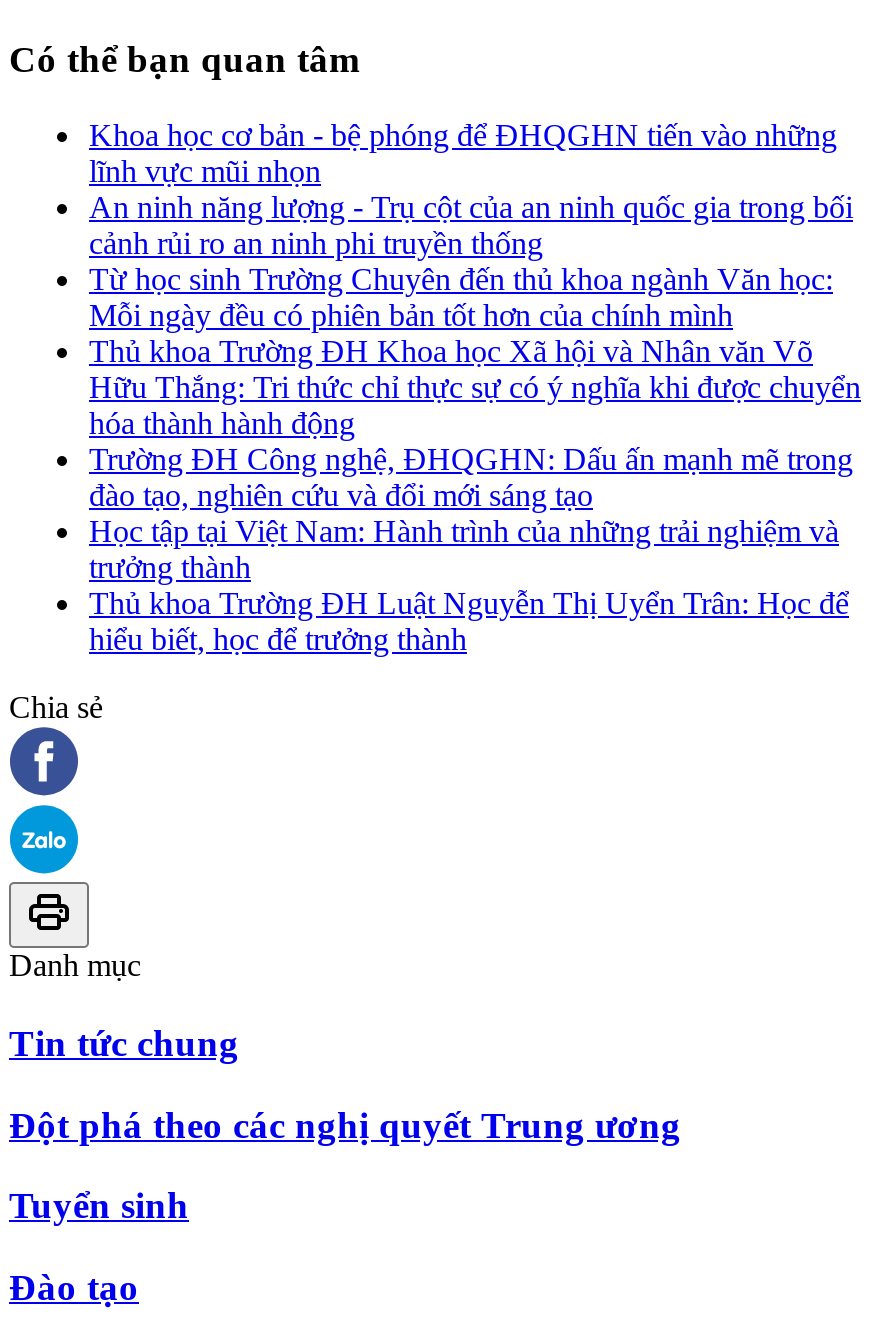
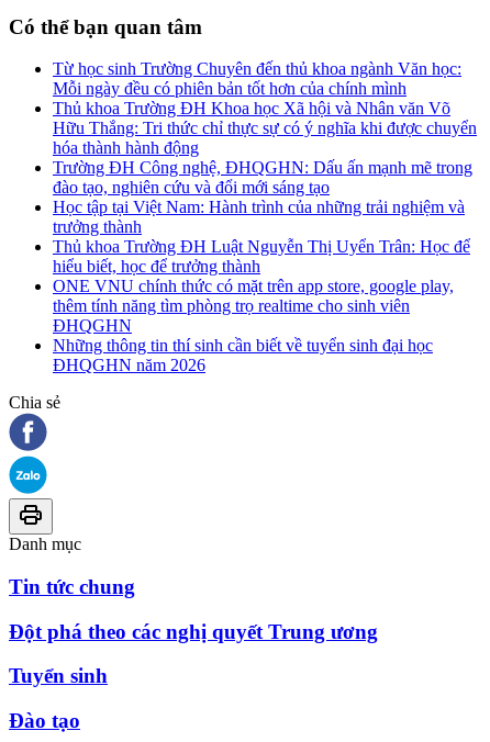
- Khoa học cơ bản - bệ phóng để ĐHQGHN tiến vào những
- lĩnh vực mũi nhọn
- An ninh năng lượng - Trụ cột của an ninh quốc gia trong bối
- cảnh rủi ro an ninh phi truyền thống

moved up: Từ học sinh Trường Chuyên đến thủ khoa ngành Văn học: | Mỗi ngày đều có phiên bản tốt hơn của chính mình | Thủ khoa Trường ĐH Khoa học Xã hội và Nhân văn Võ | ... | Thủ khoa Trường ĐH Luật Nguyễn Thị Uyển Trân: Học để | hiểu biết, học để trưởng thành

+ ONE VNU chính thức có mặt trên app store, google play,
+ thêm tính năng tìm phòng trọ realtime cho sinh viên
+ ĐHQGHN
+ Những thông tin thí sinh cần biết về tuyển sinh đại học
+ ĐHQGHN năm 2026
